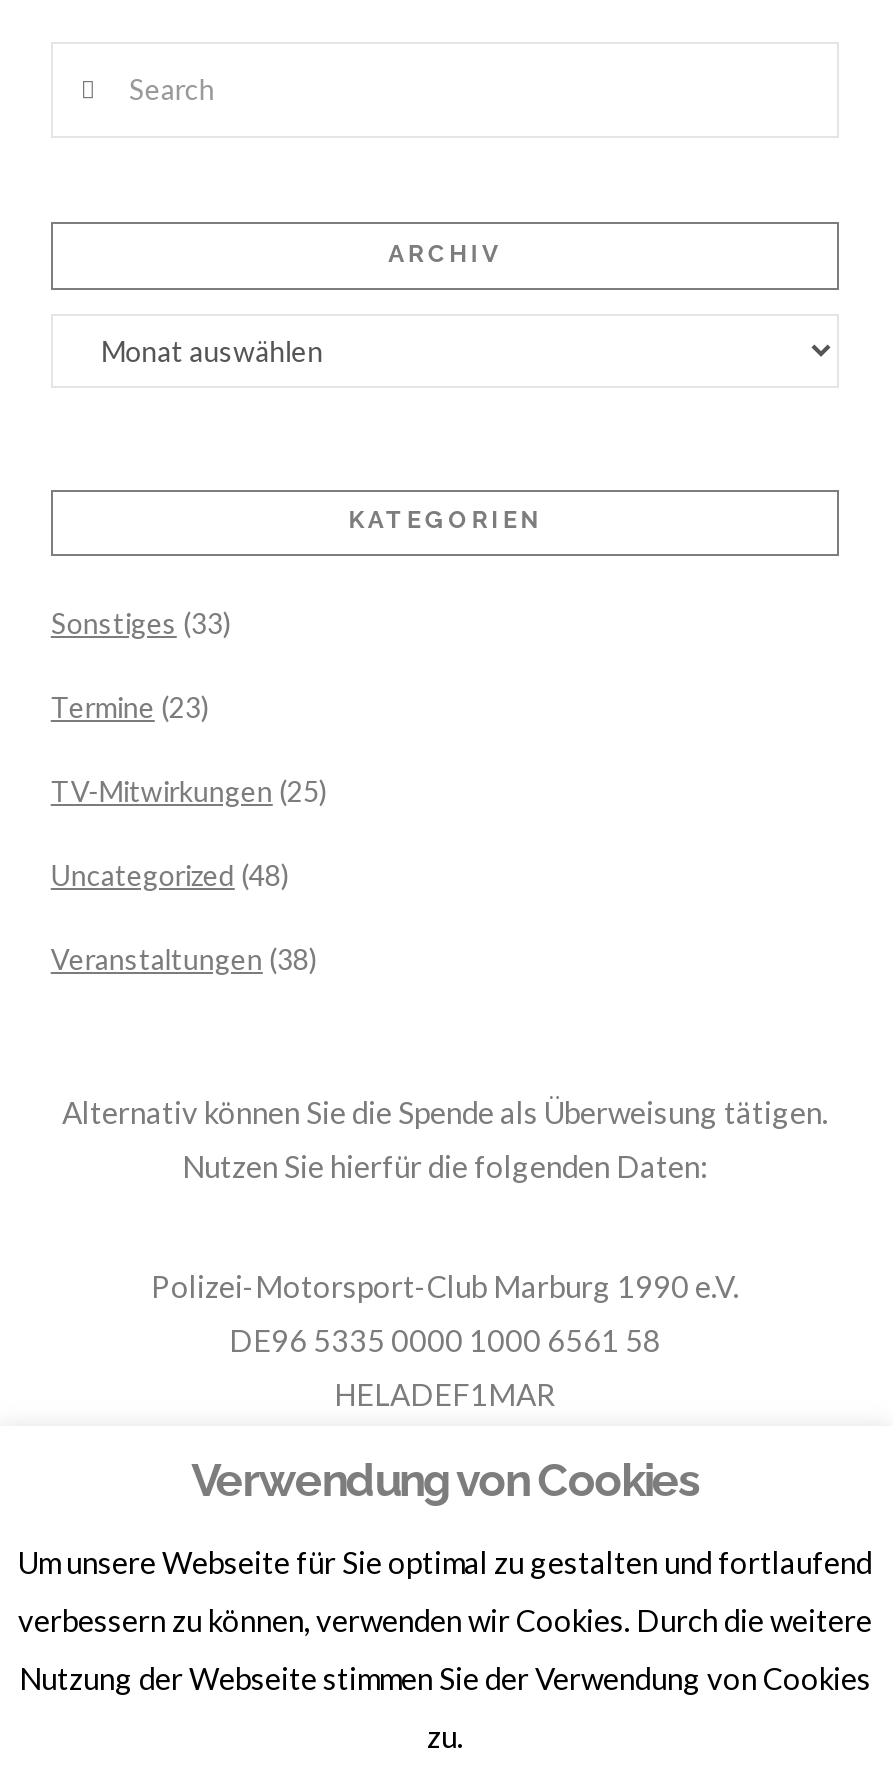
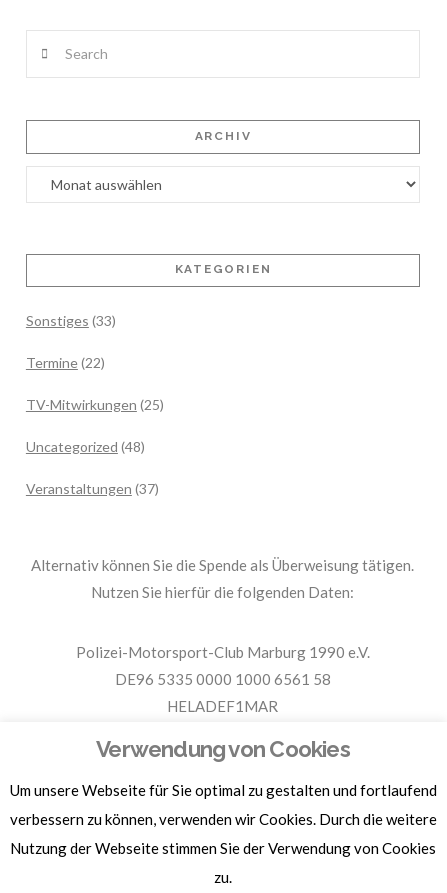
- Termine (23)
+ Termine (22)

- Veranstaltungen (38)
+ Veranstaltungen (37)
